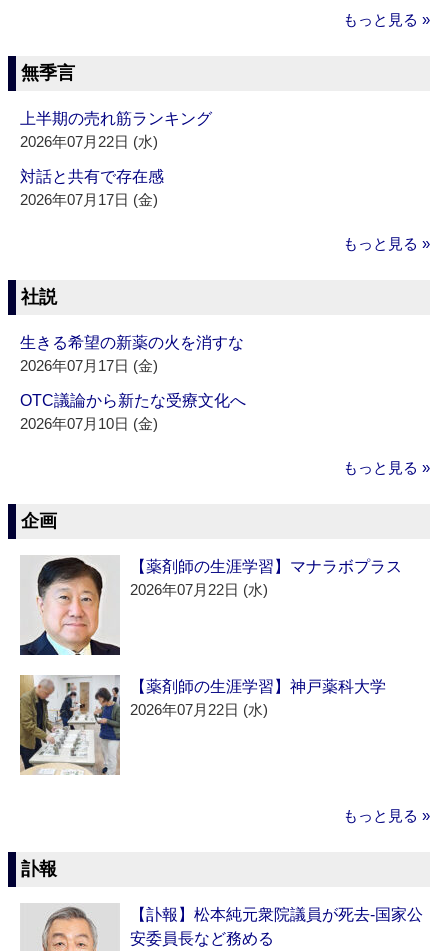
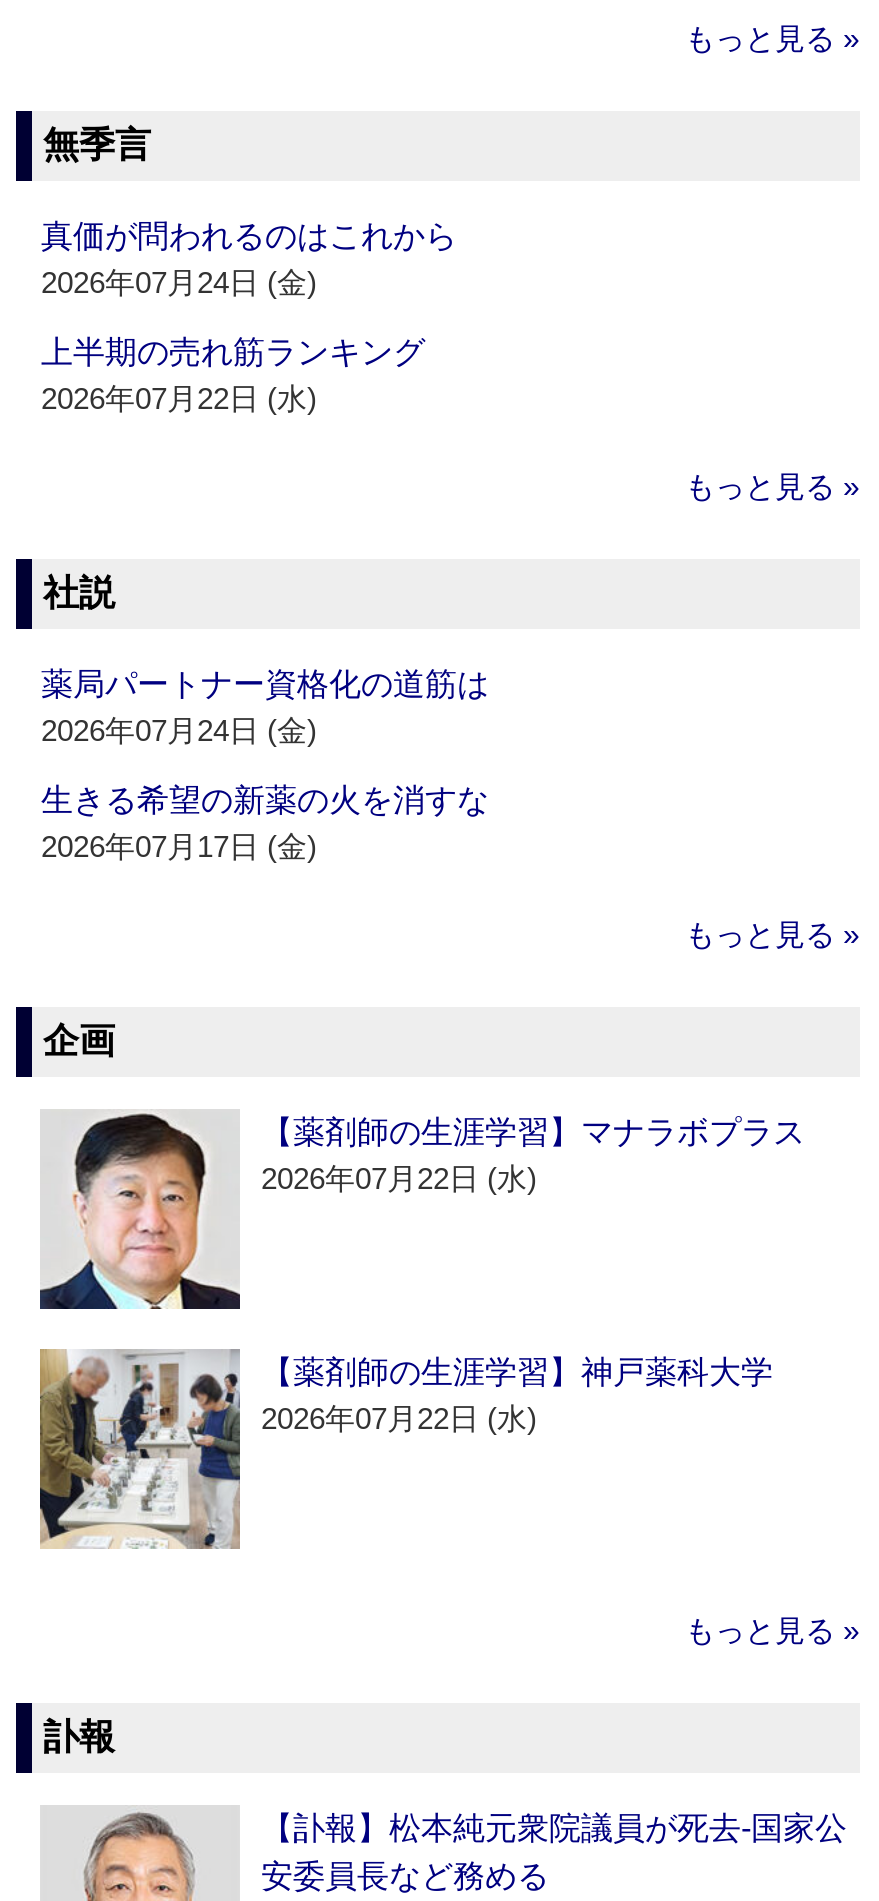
+ 真価が問われるのはこれから
+ 2026年07月24日 (金)

moved down: 上半期の売れ筋ランキング | 2026年07月22日 (水)

- 対話と共有で存在感
- 2026年07月17日 (金)

+ 薬局パートナー資格化の道筋は
+ 2026年07月24日 (金)

moved down: 生きる希望の新薬の火を消すな | 2026年07月17日 (金)

- OTC議論から新たな受療文化へ
- 2026年07月10日 (金)
